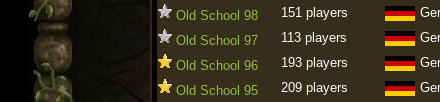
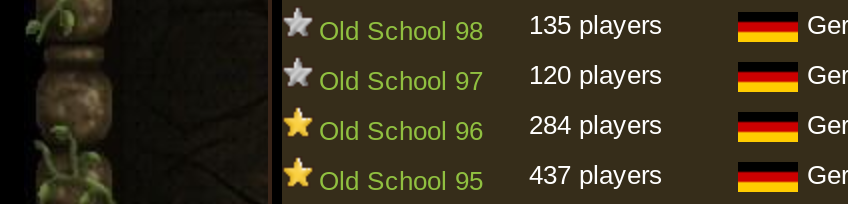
- Old School 98 151 players
+ Old School 98 135 players

- Old School 97 113 players
+ Old School 97 120 players

- Old School 96 193 players
+ Old School 96 284 players

- Old School 95 209 players
+ Old School 95 437 players
